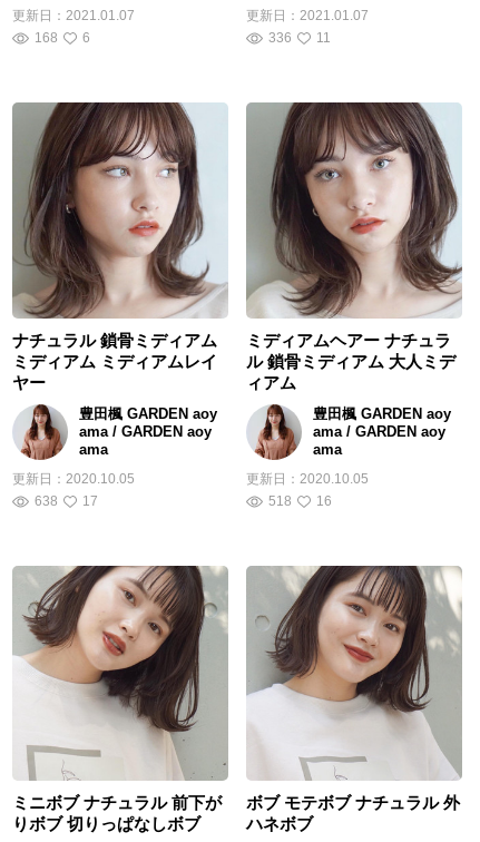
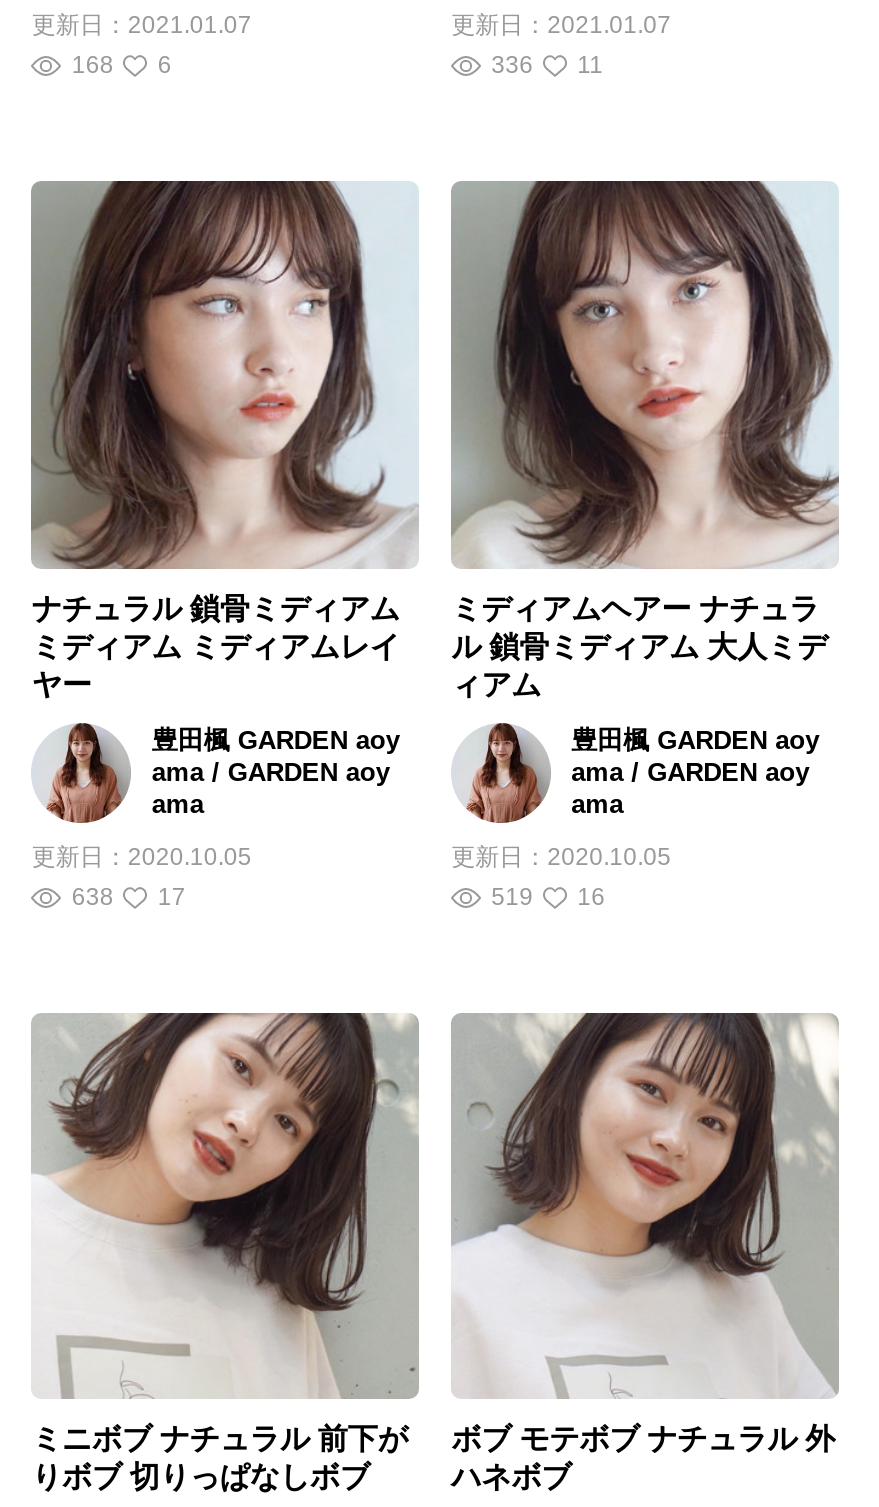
- 518 16
+ 519 16
